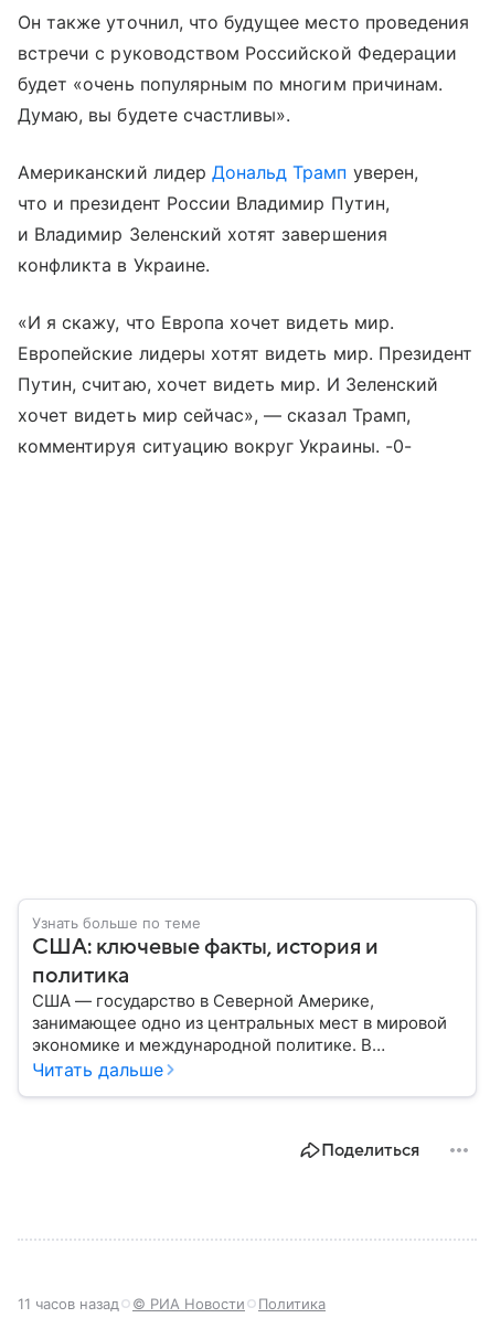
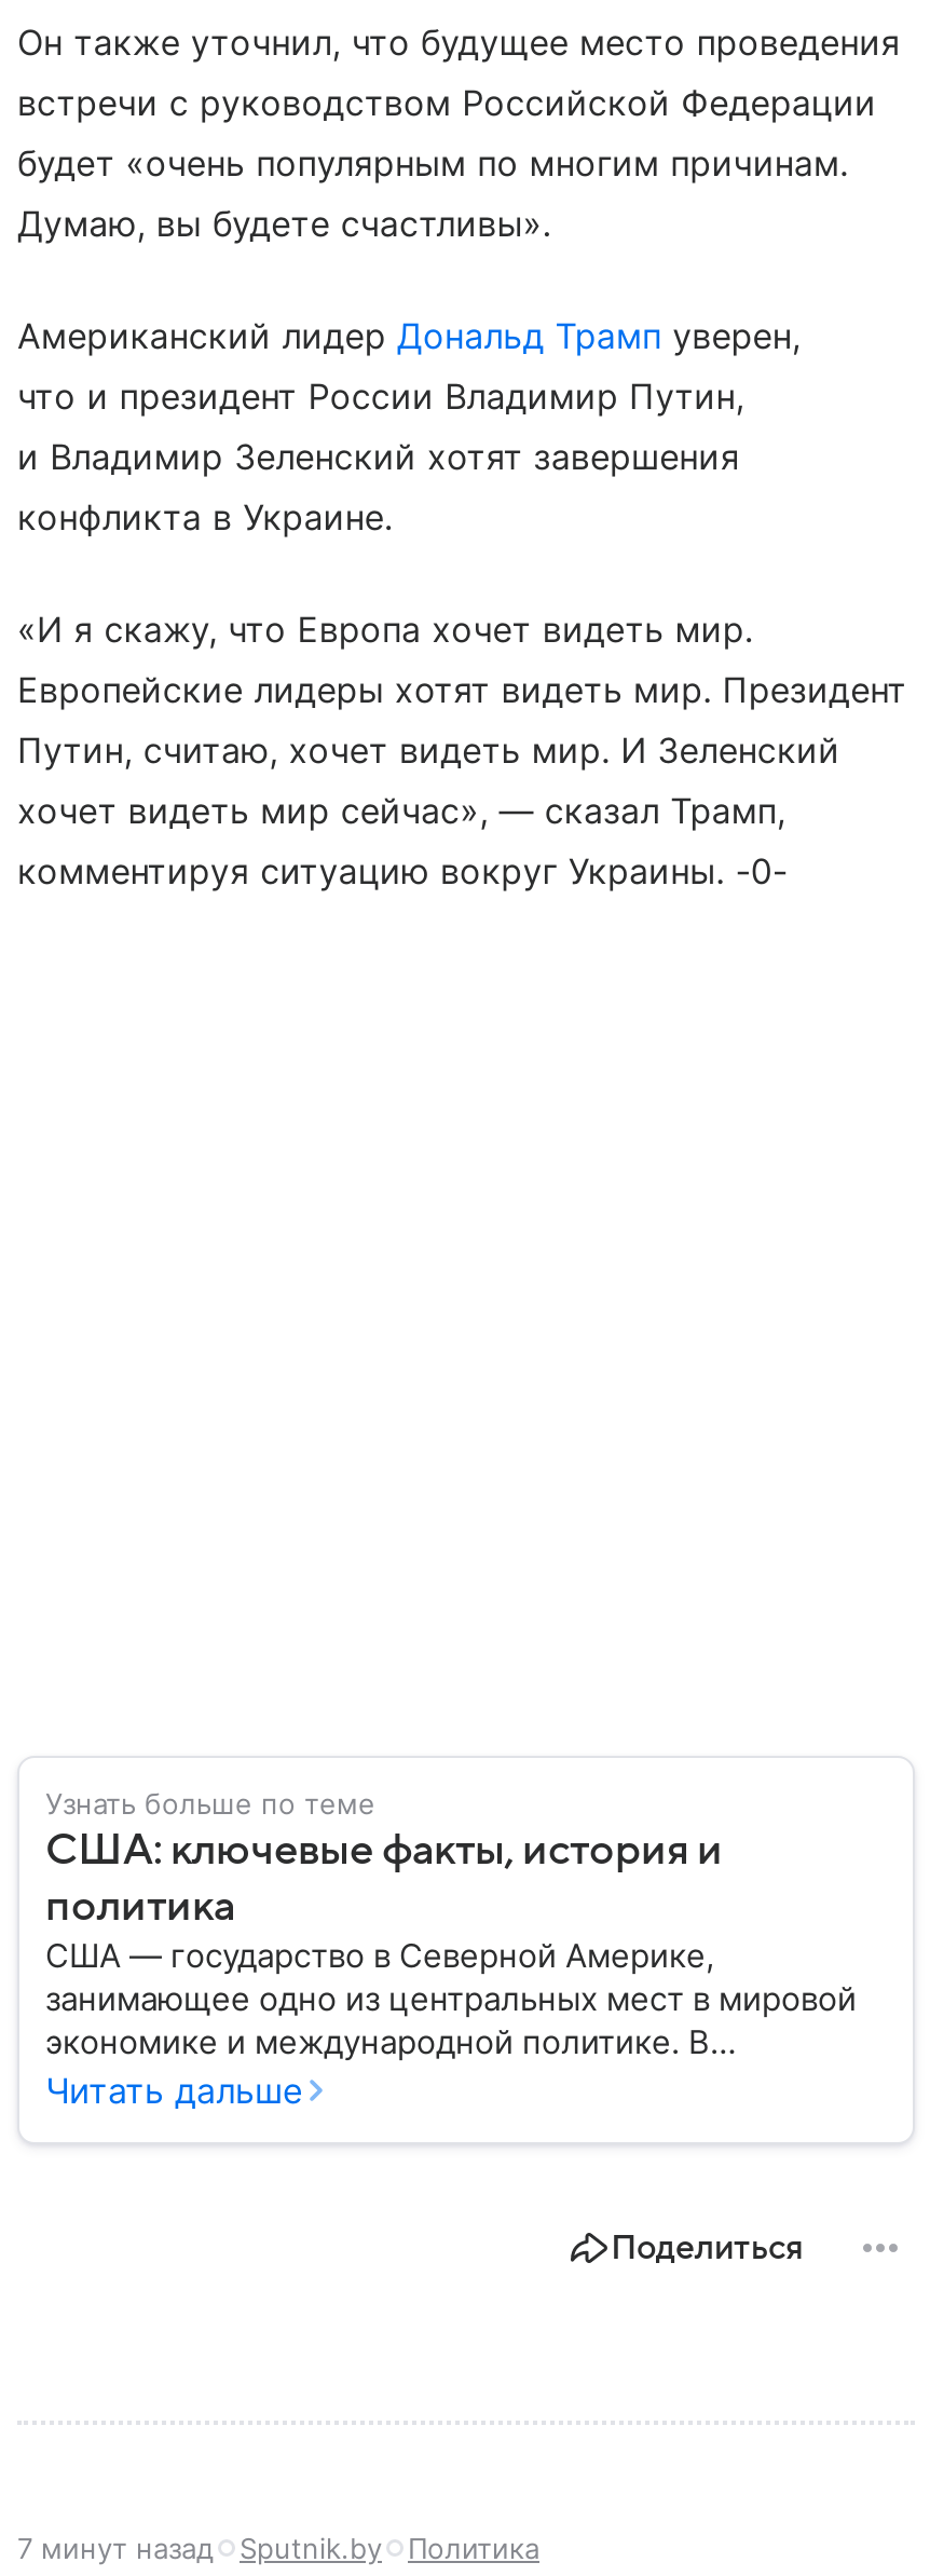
- 11 часов назад
- © РИА Новости
+ 7 минут назад
+ Sputnik.by
